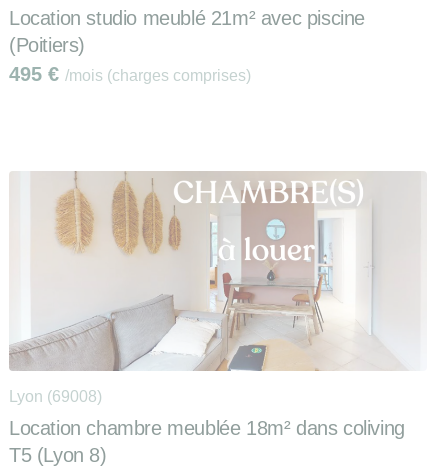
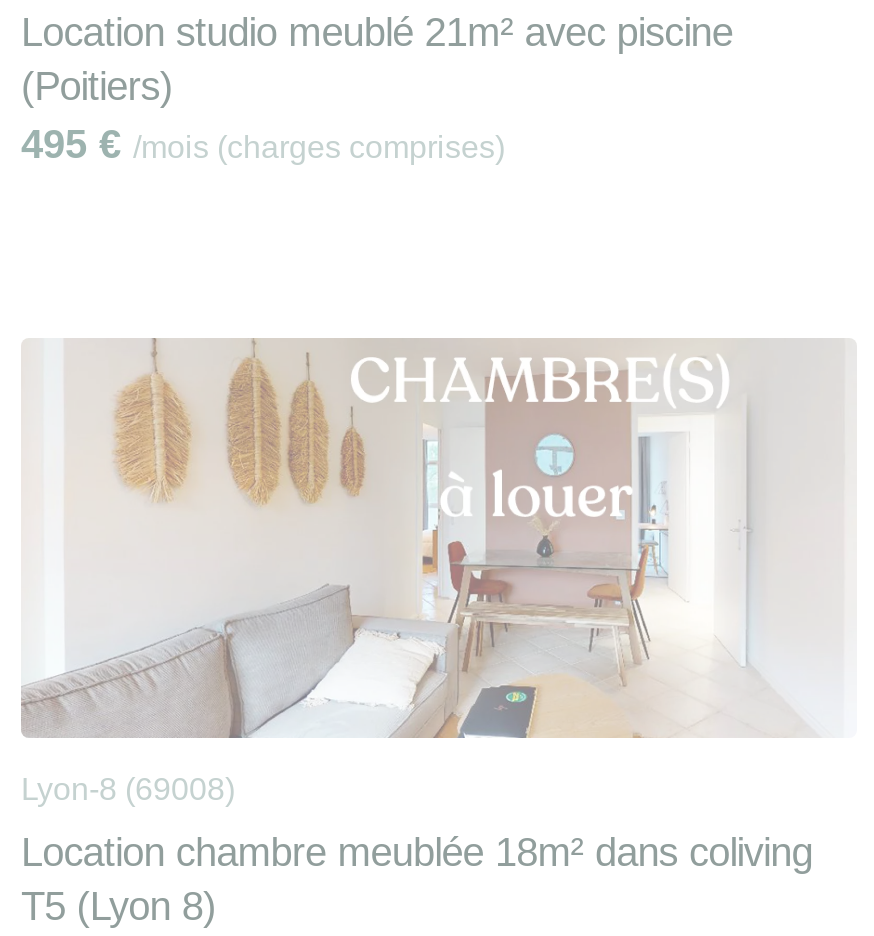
- Lyon (69008)
+ Lyon-8 (69008)
